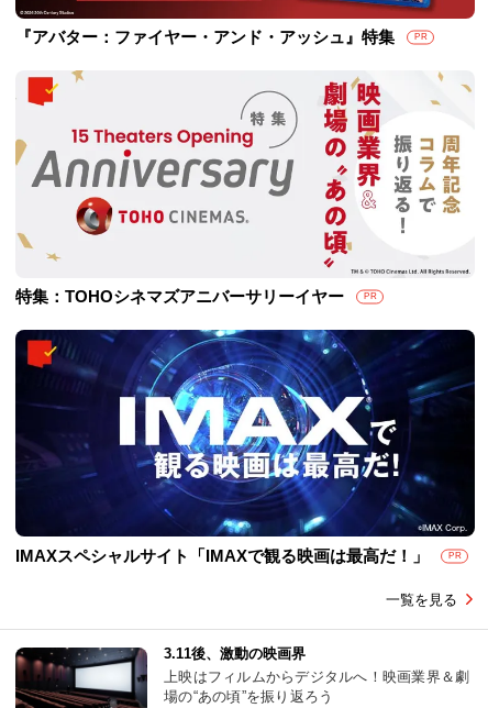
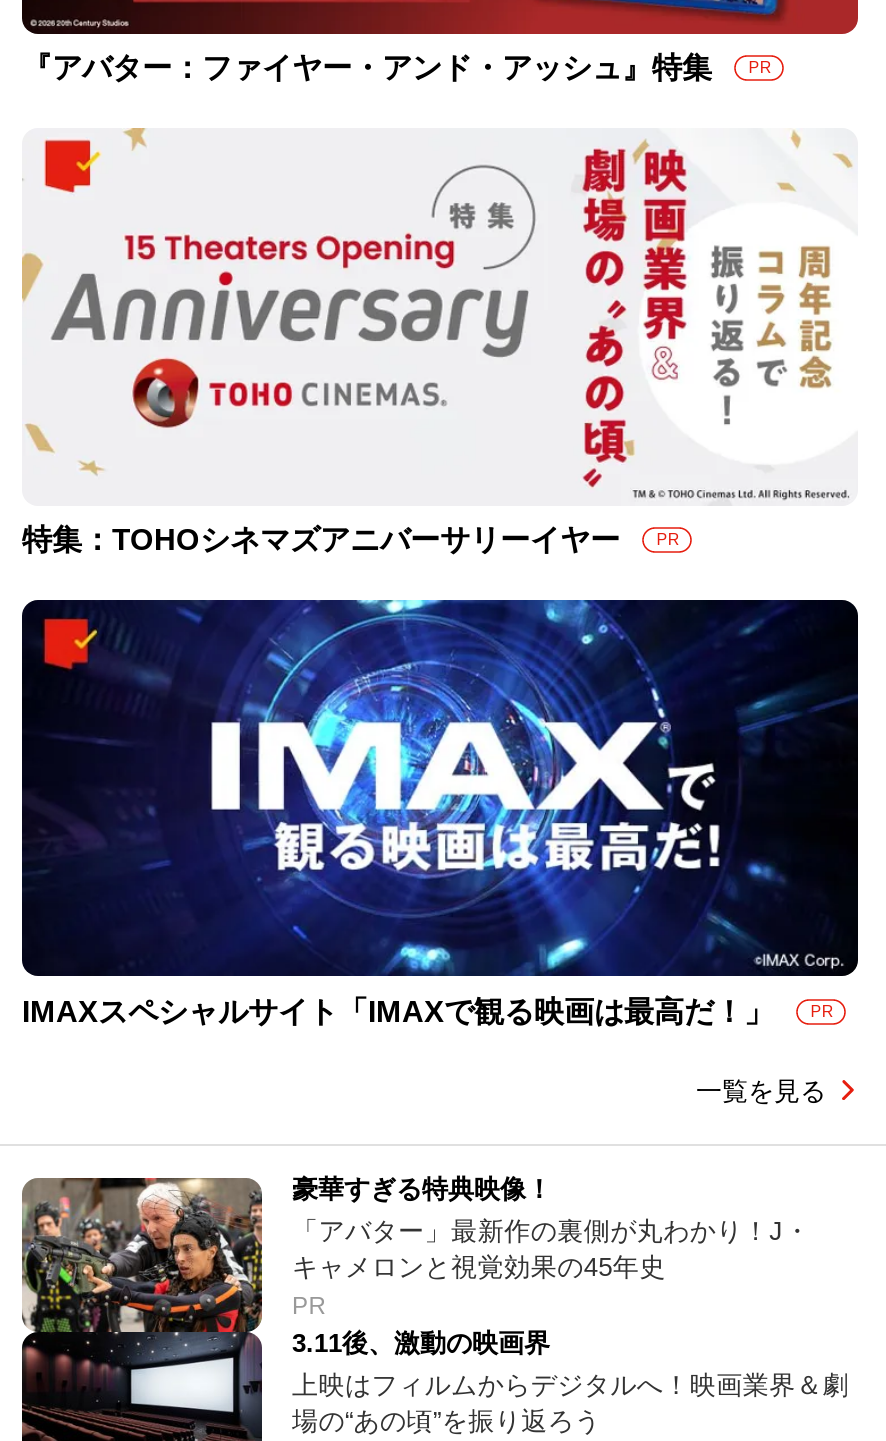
+ [image]
+ 豪華すぎる特典映像！
+ 「アバター」最新作の裏側が丸わかり！J・
+ キャメロンと視覚効果の45年史
+ PR
